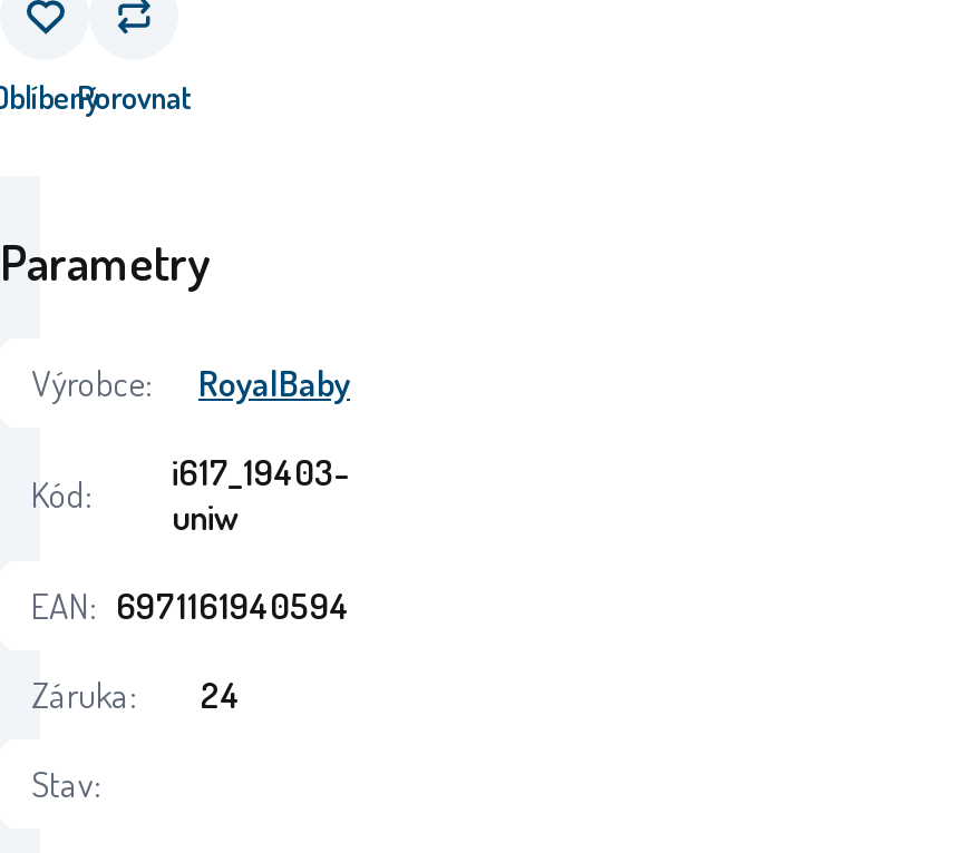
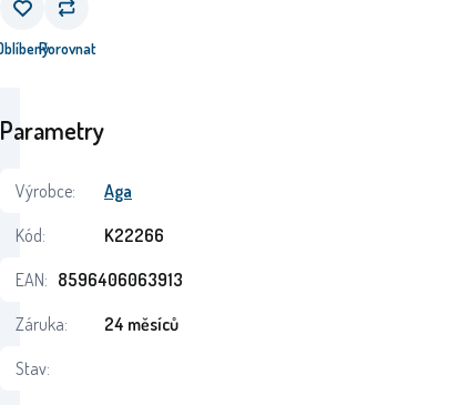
- RoyalBaby
+ Aga

- i617_19403-
- uniw
+ K22266

- EAN: 6971161940594
+ EAN: 8596406063913

- Záruka: 24
+ Záruka: 24 měsíců
